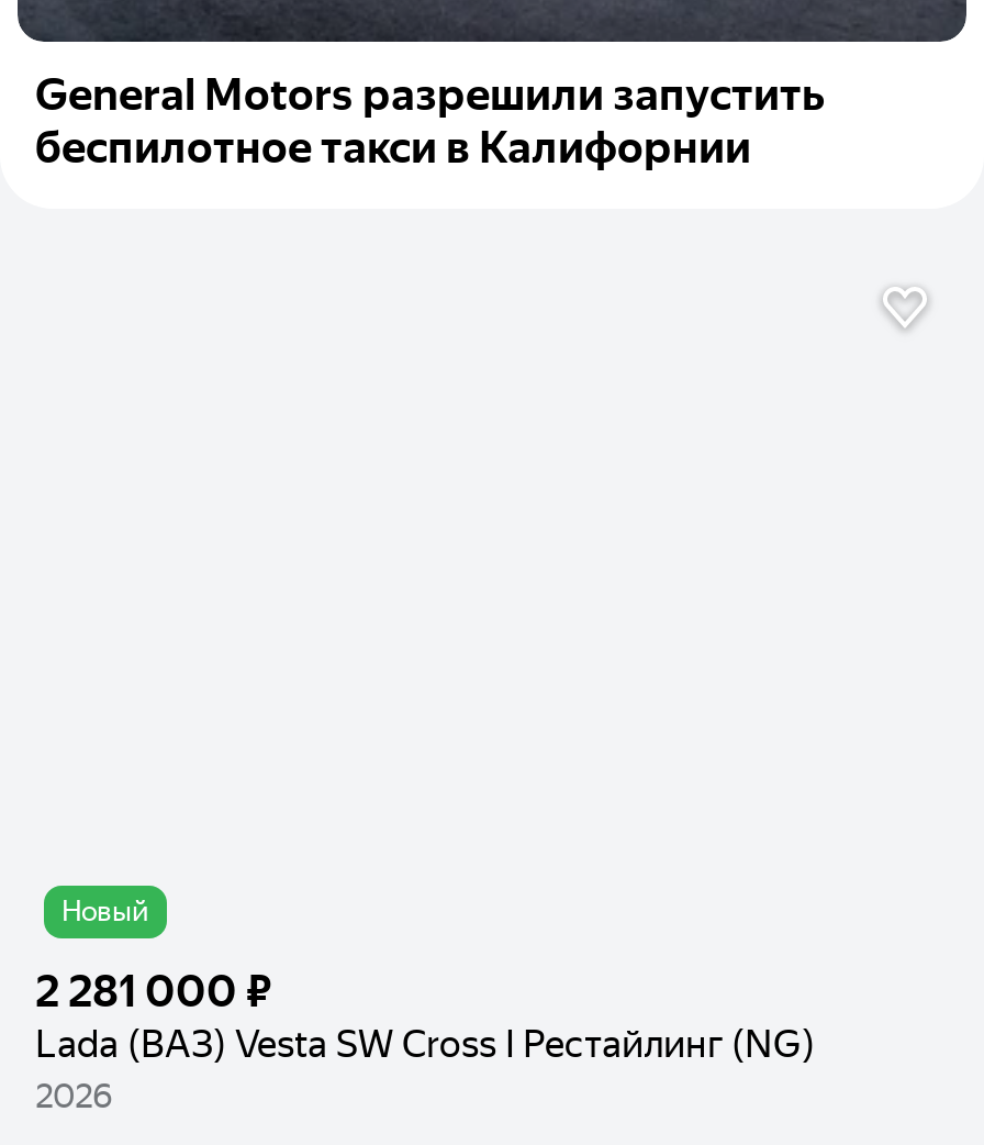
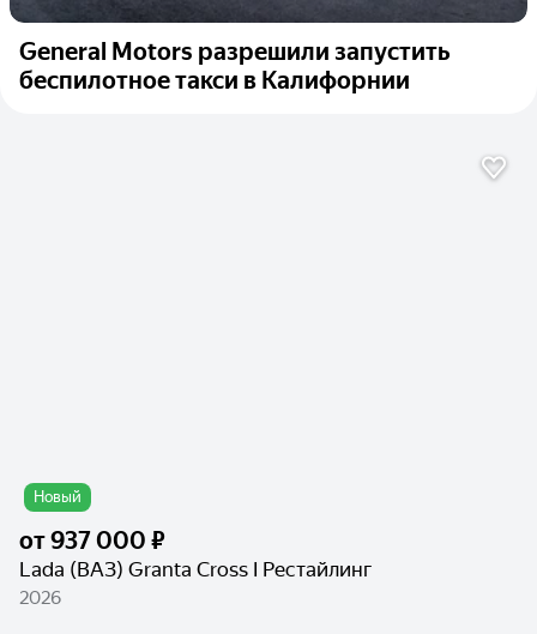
- 2 281 000 ₽
- Lada (ВАЗ) Vesta SW Cross I Рестайлинг (NG)
+ от 937 000 ₽
+ Lada (ВАЗ) Granta Cross I Рестайлинг
